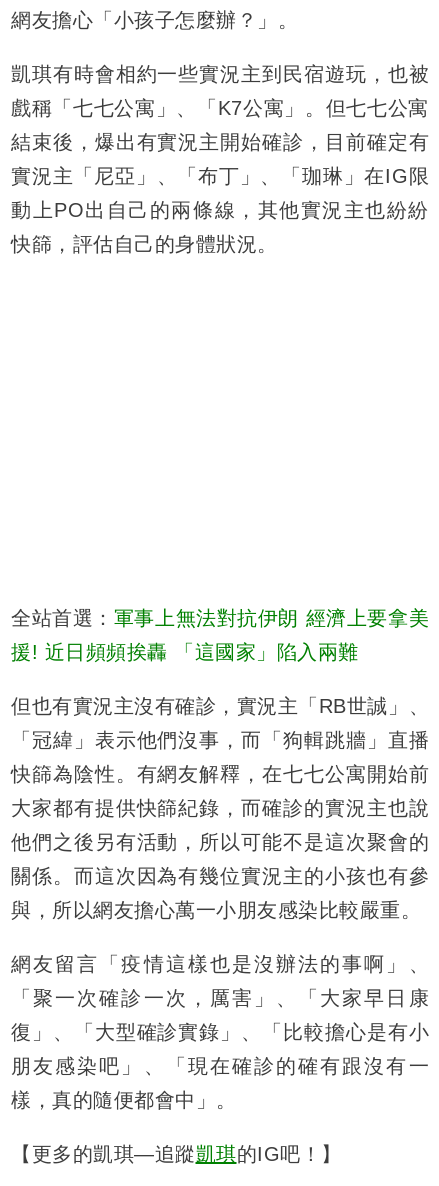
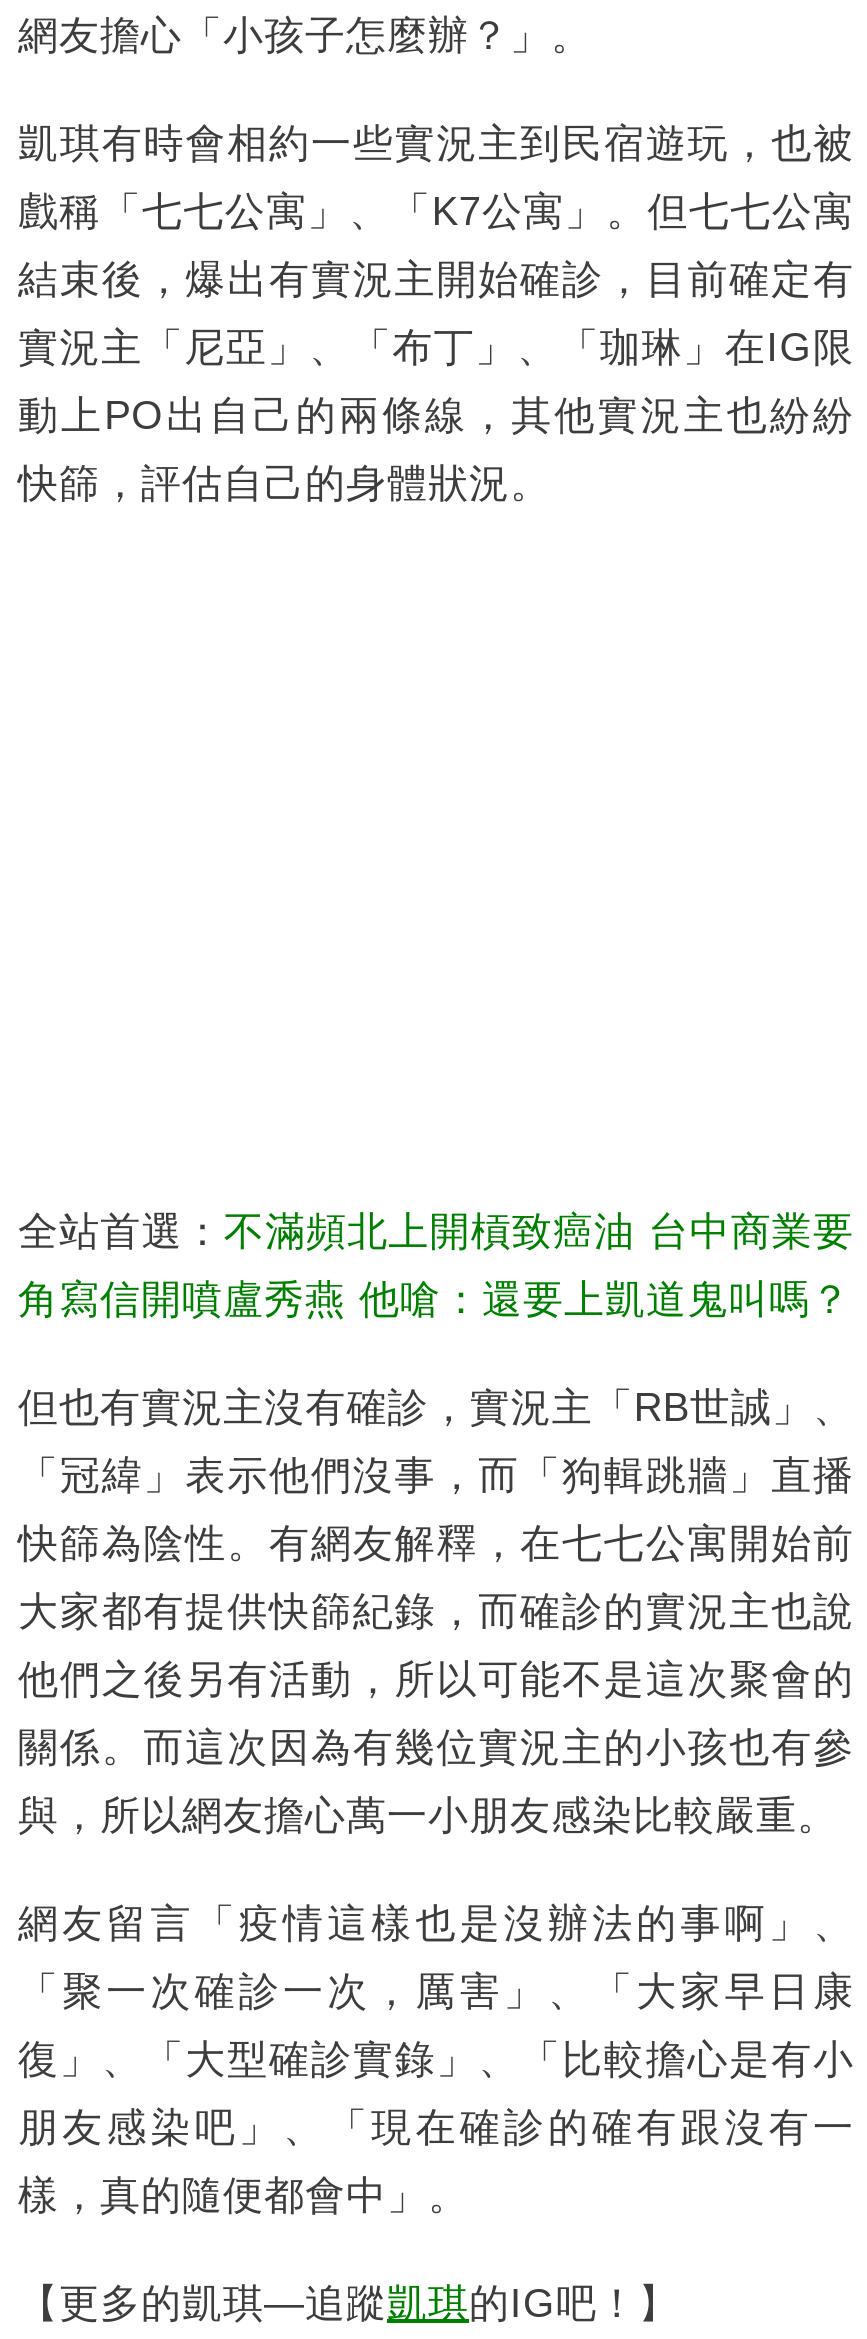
- 全站首選：軍事上無法對抗伊朗 經濟上要拿美
+ 全站首選：不滿頻北上開槓致癌油 台中商業要

- 援! 近日頻頻挨轟 「這國家」陷入兩難
+ 角寫信開噴盧秀燕 他嗆：還要上凱道鬼叫嗎？
